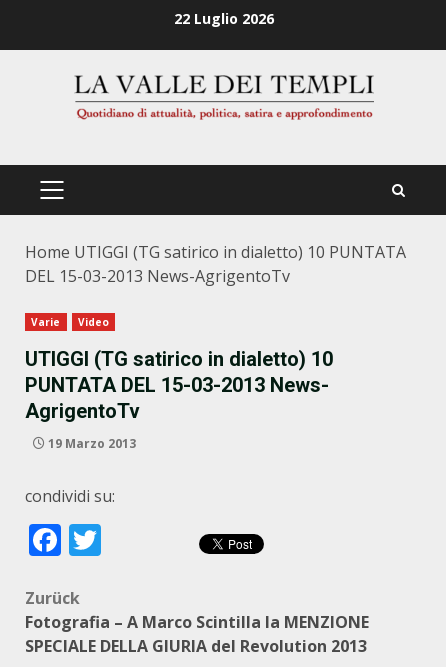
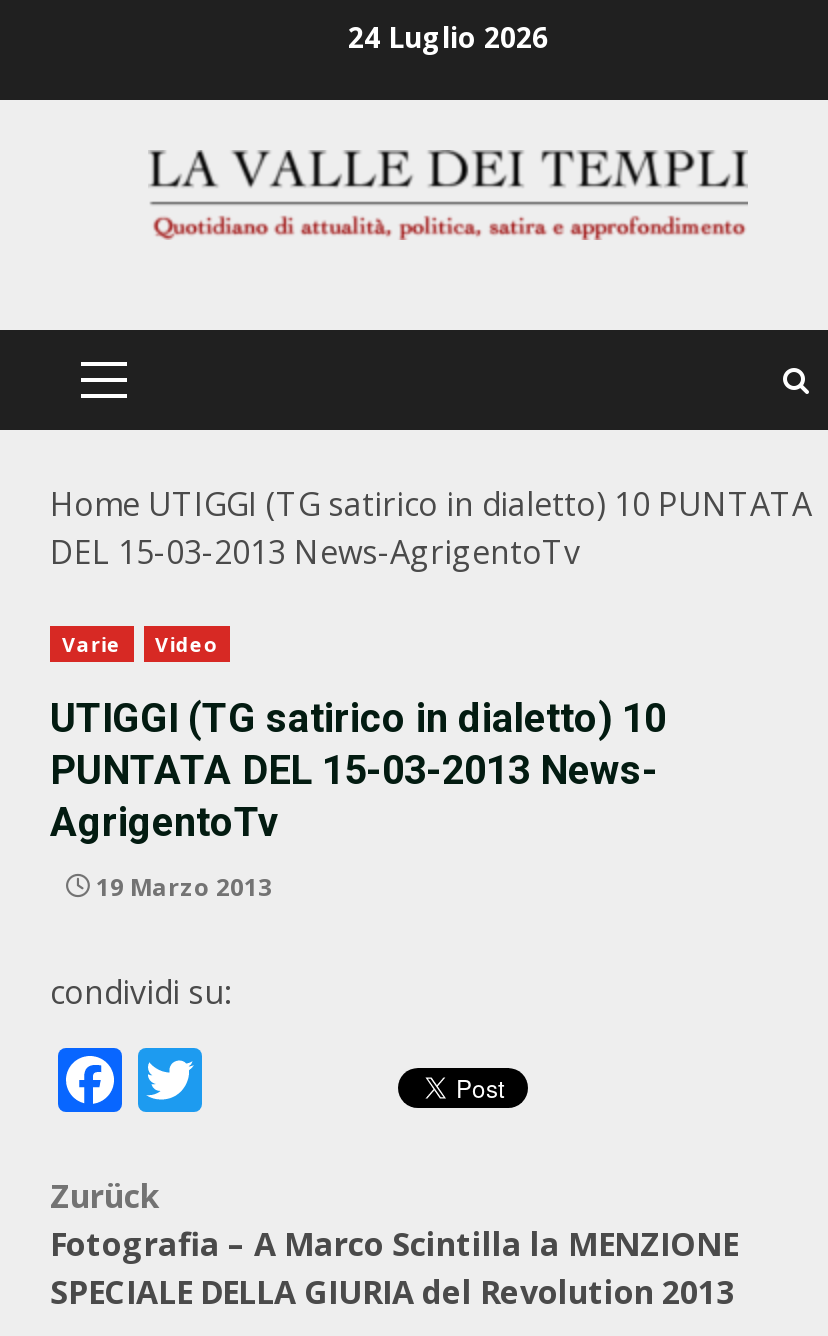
- 22 Luglio 2026
+ 24 Luglio 2026
